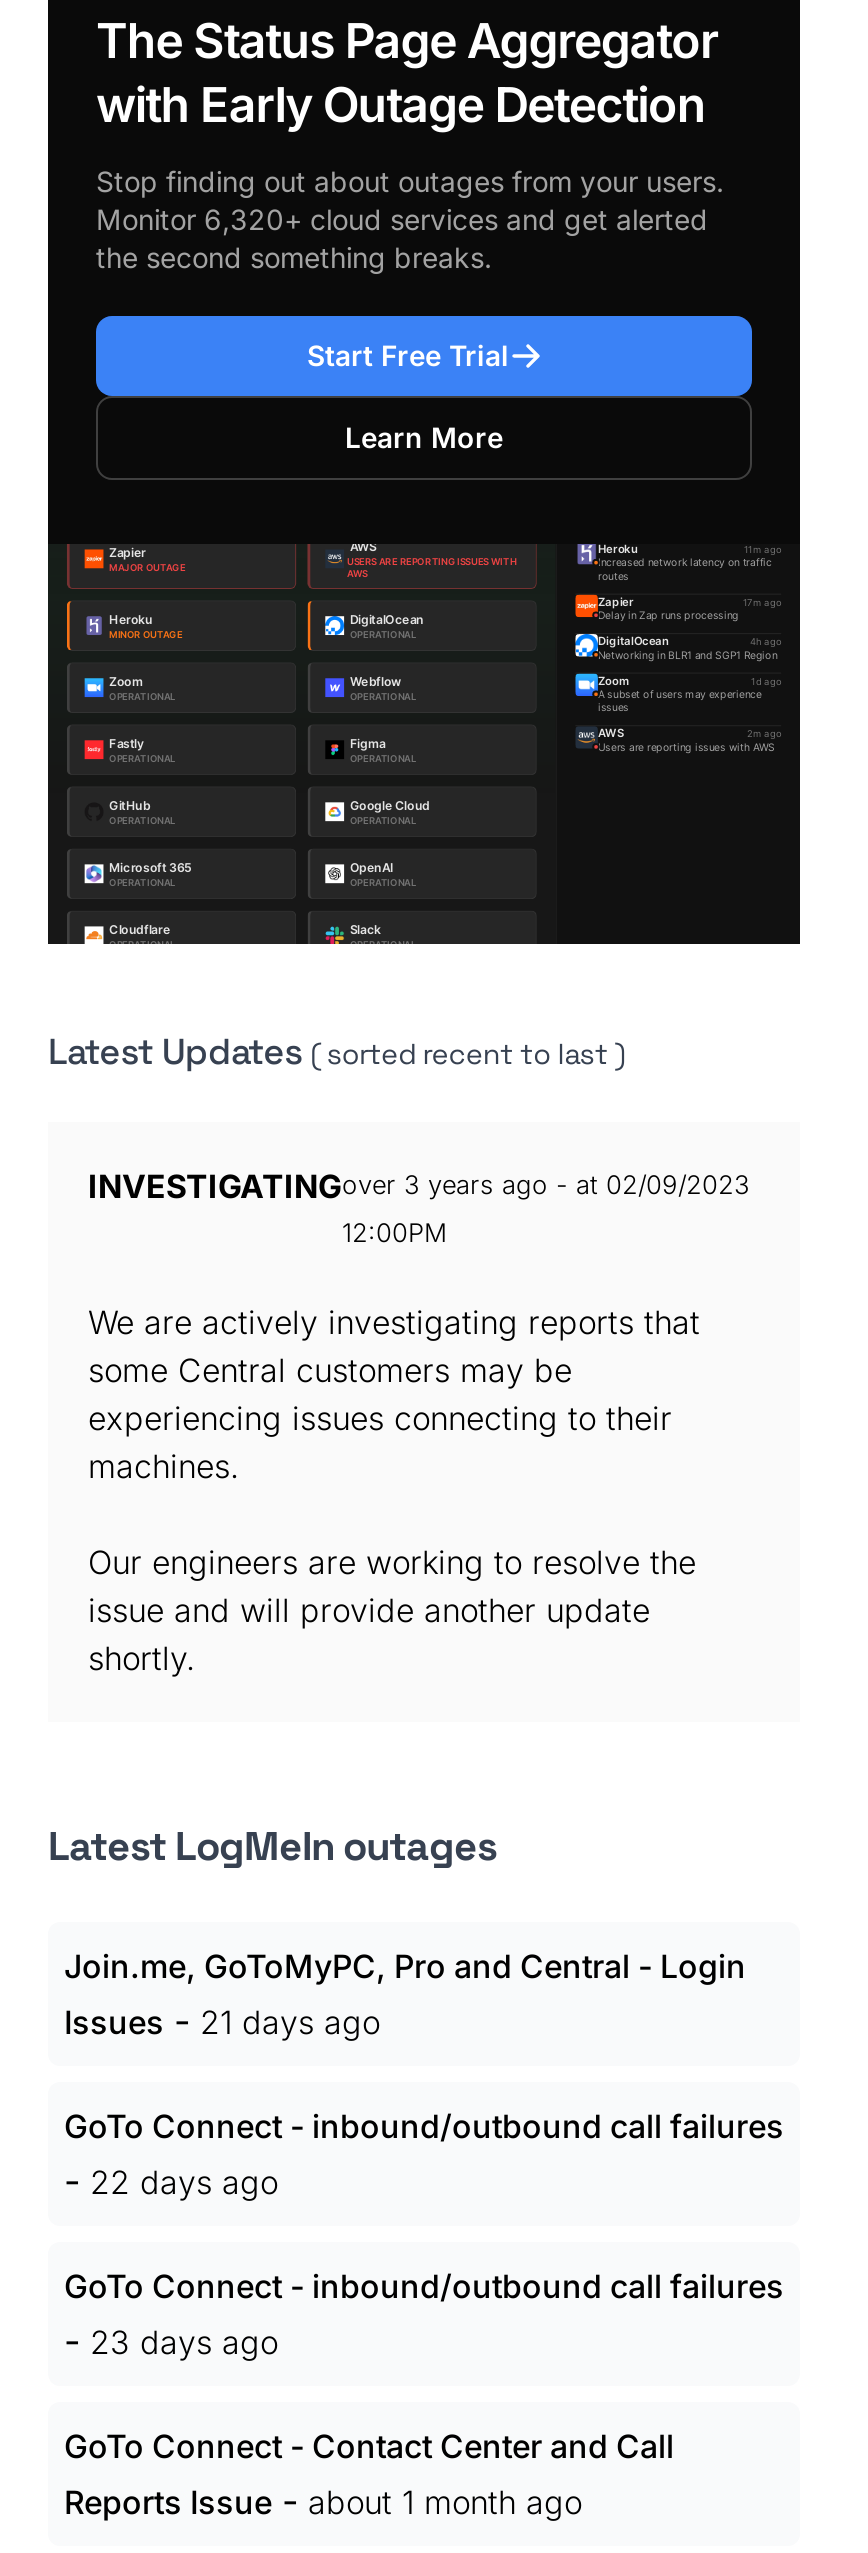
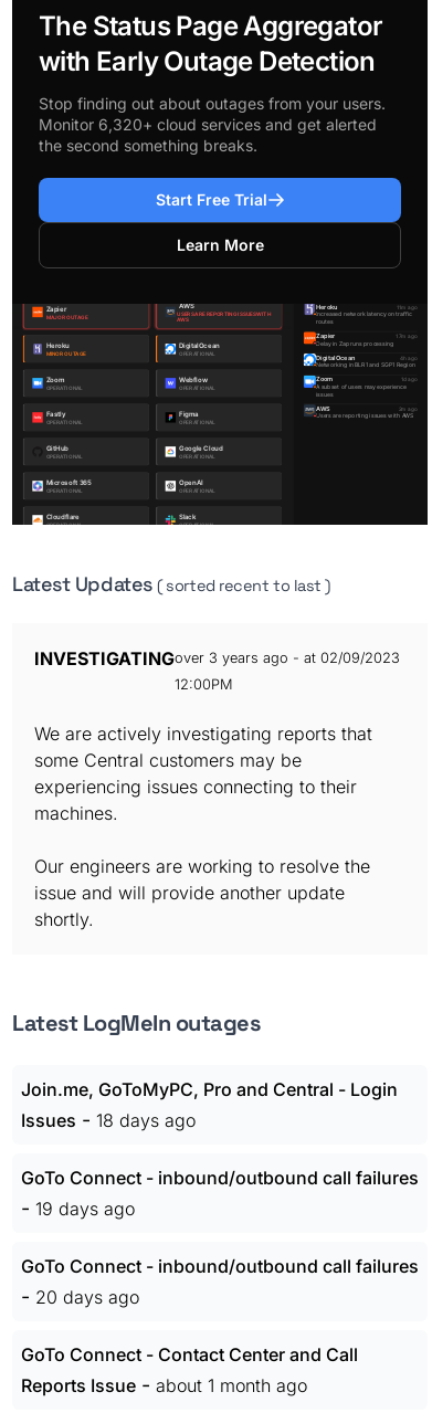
- Issues - 21 days ago
+ Issues - 18 days ago

- - 22 days ago
+ - 19 days ago

- - 23 days ago
+ - 20 days ago
